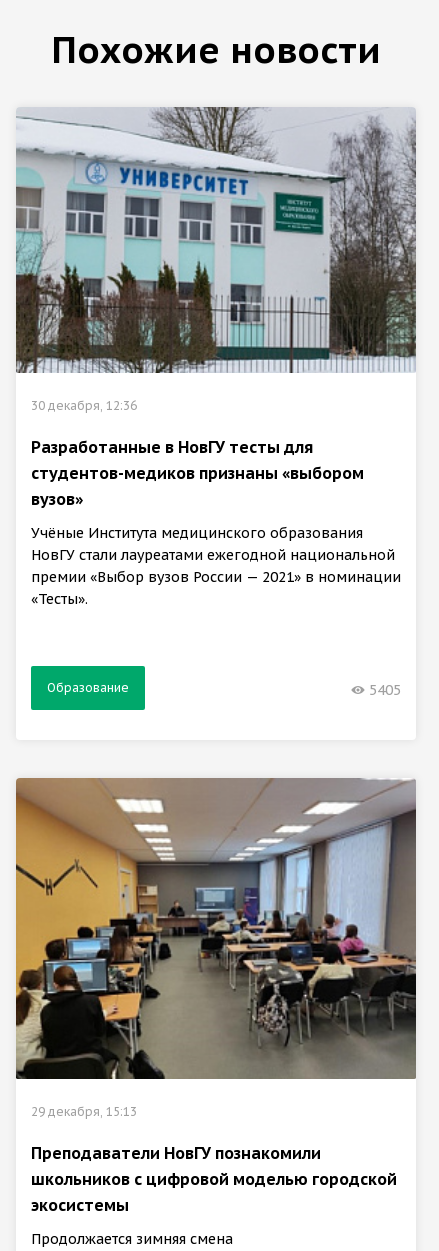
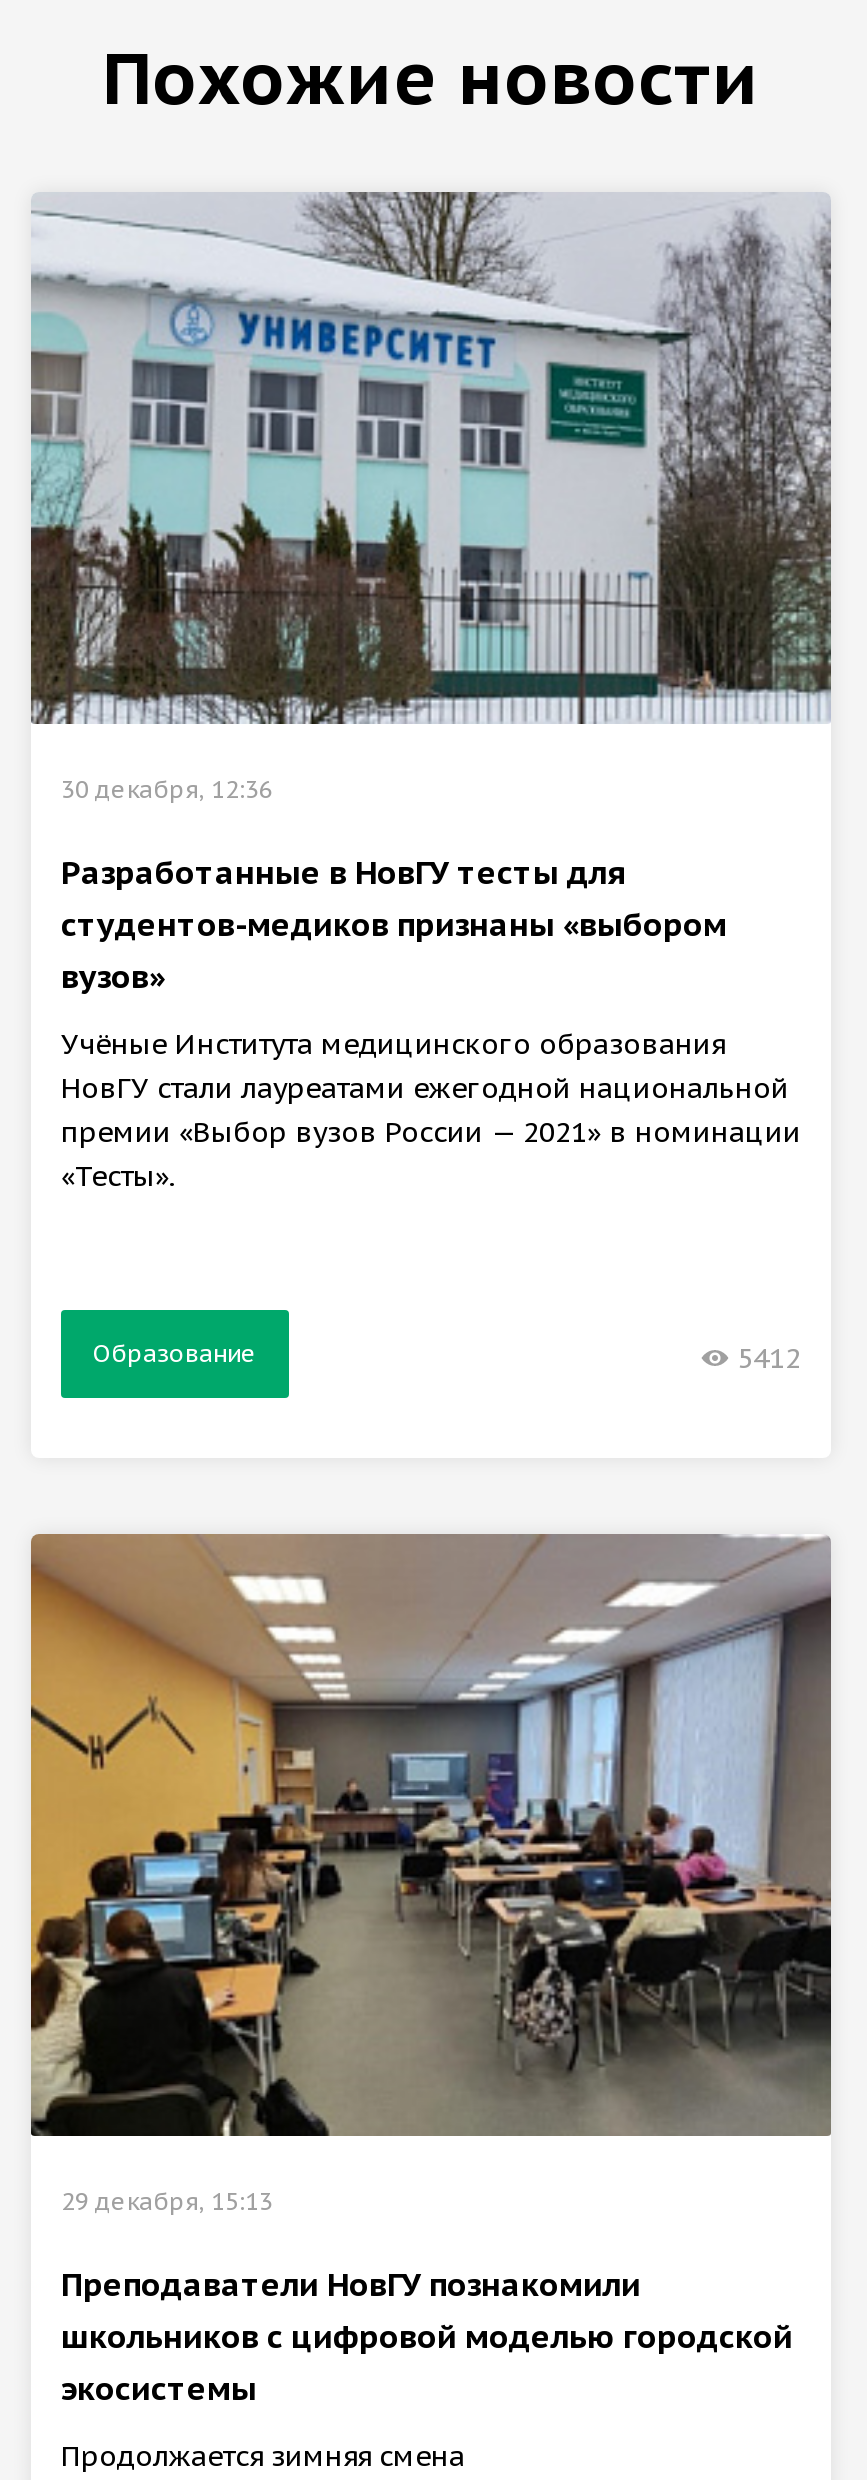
- 5405
+ 5412
